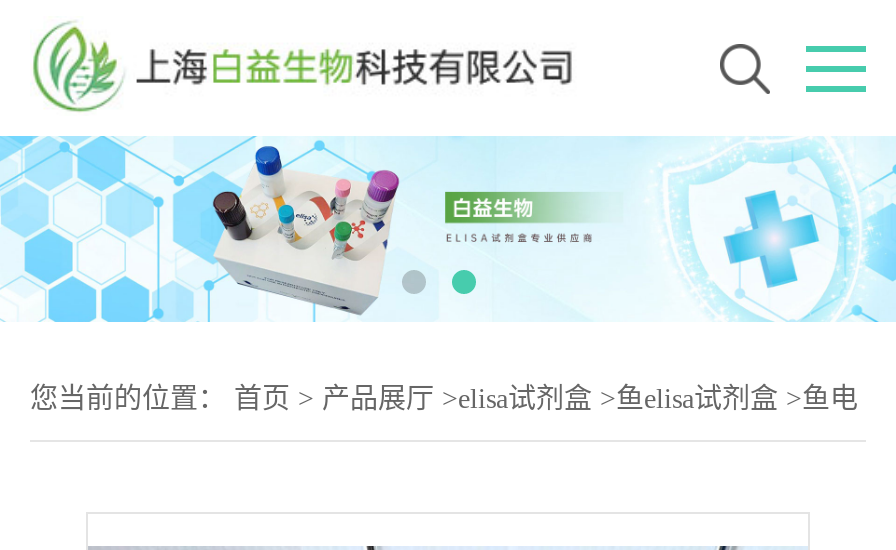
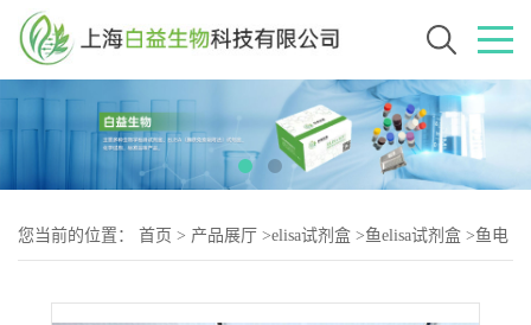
- [image]
+ [image]
